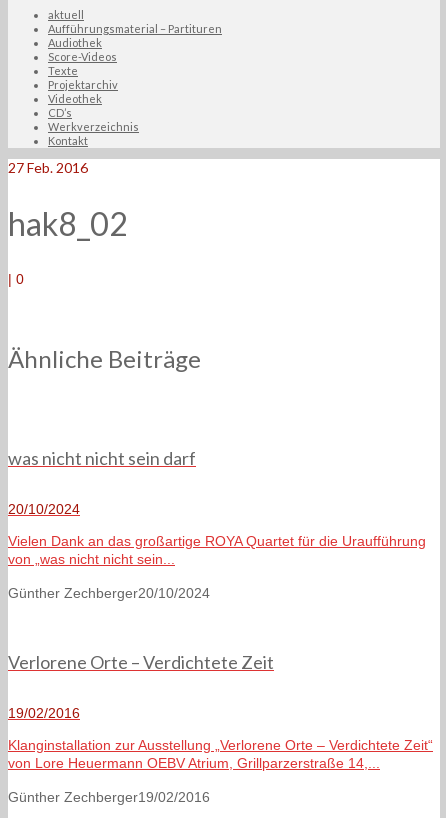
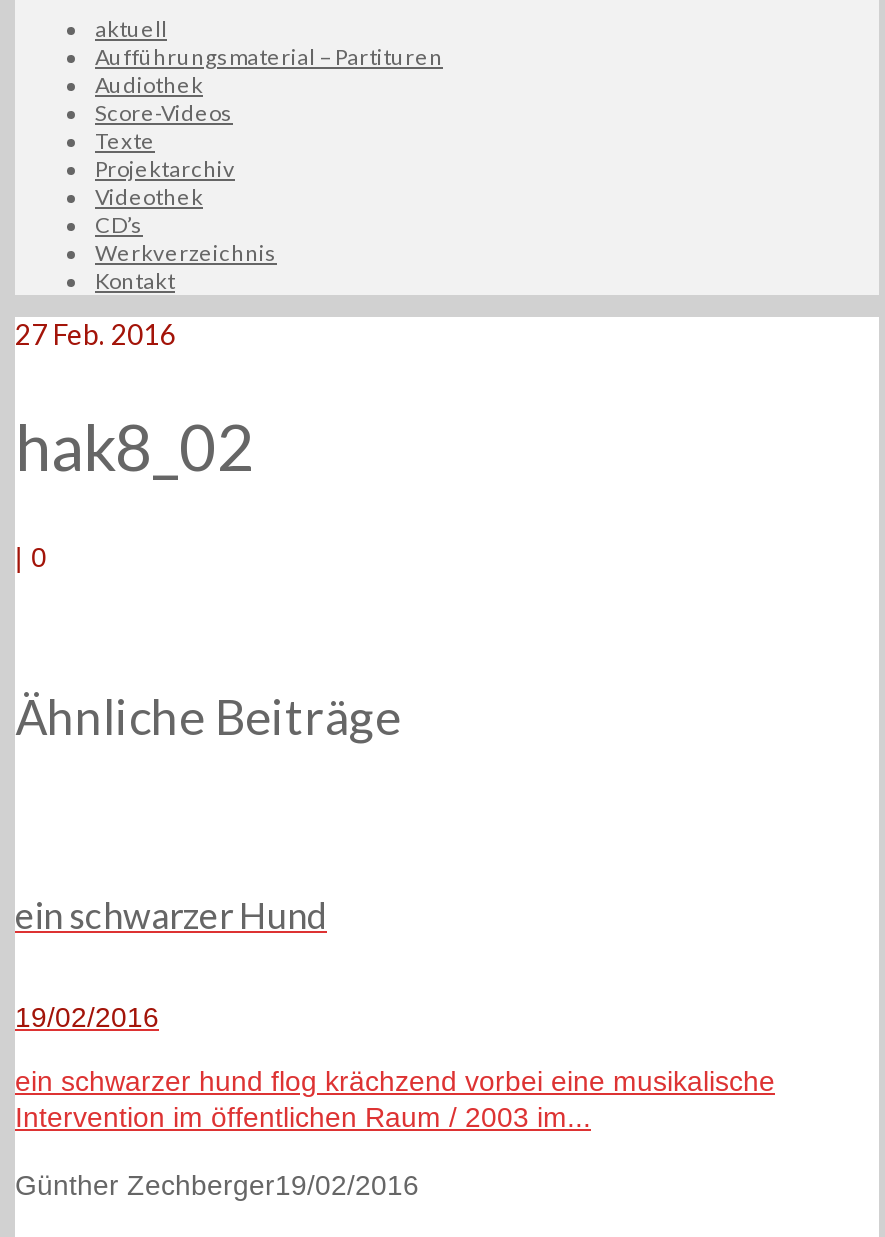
- was nicht nicht sein darf
- 20/10/2024
- Vielen Dank an das großartige ROYA Quartet für die Uraufführung
- von „was nicht nicht sein...
- Günther Zechberger20/10/2024
- Verlorene Orte – Verdichtete Zeit
+ ein schwarzer Hund

- Klanginstallation zur Ausstellung „Verlorene Orte – Verdichtete Zeit“
- von Lore Heuermann OEBV Atrium, Grillparzerstraße 14,...
+ ein schwarzer hund flog krächzend vorbei eine musikalische
+ Intervention im öffentlichen Raum / 2003 im...
